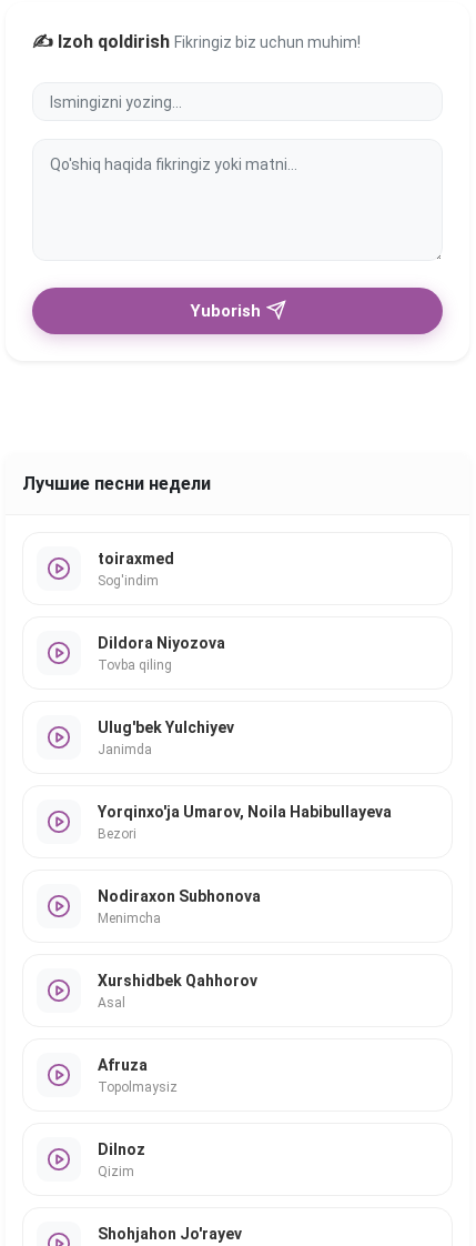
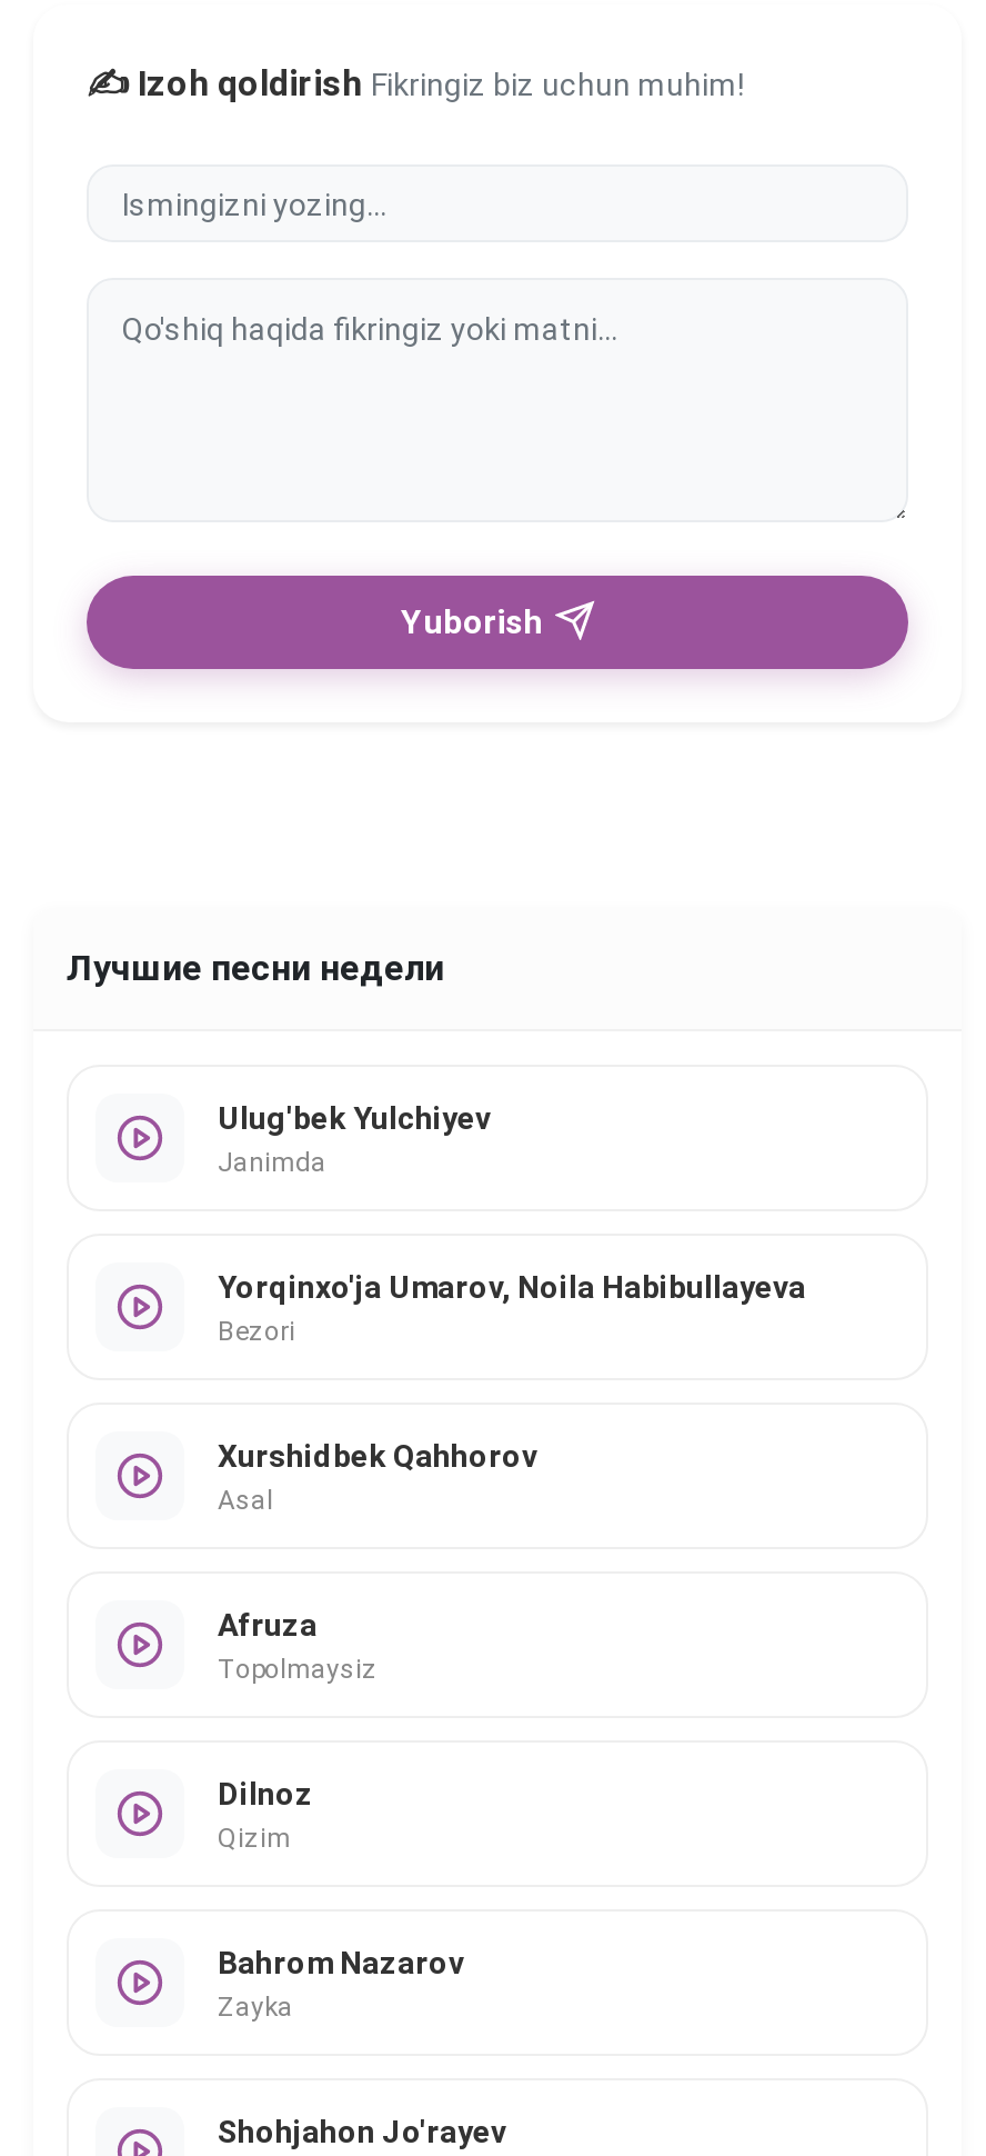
- toiraxmed
- Sog'indim

- Dildora Niyozova
- Tovba qiling

- Nodiraxon Subhonova
- Menimcha

moved up: Xurshidbek Qahhorov | Asal | Afruza | Topolmaysiz | Dilnoz | Qizim

+ Bahrom Nazarov
+ Zayka
